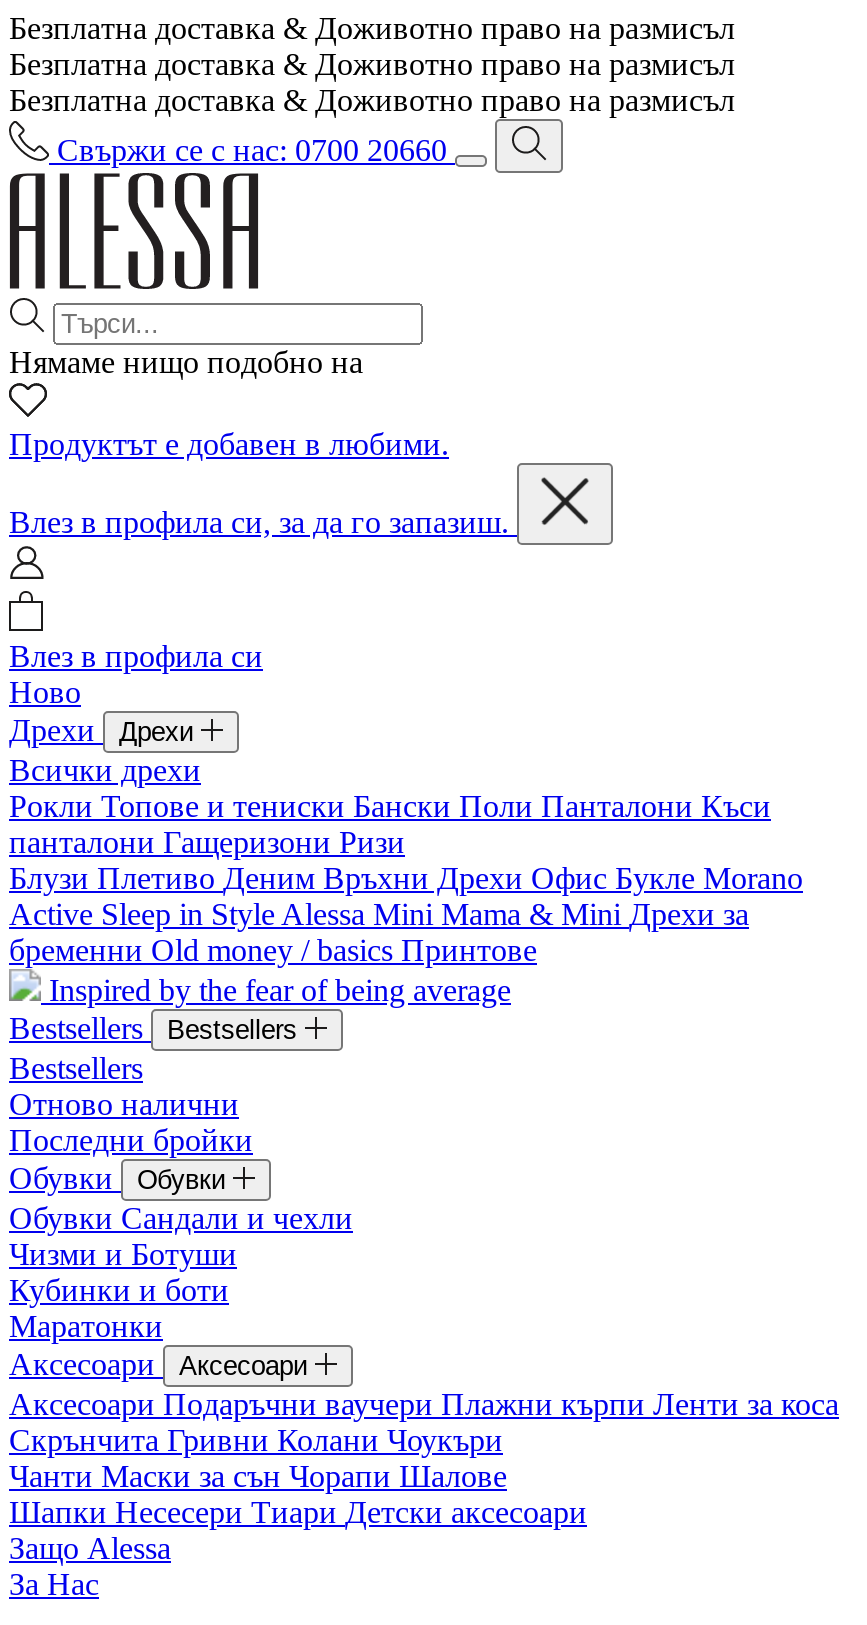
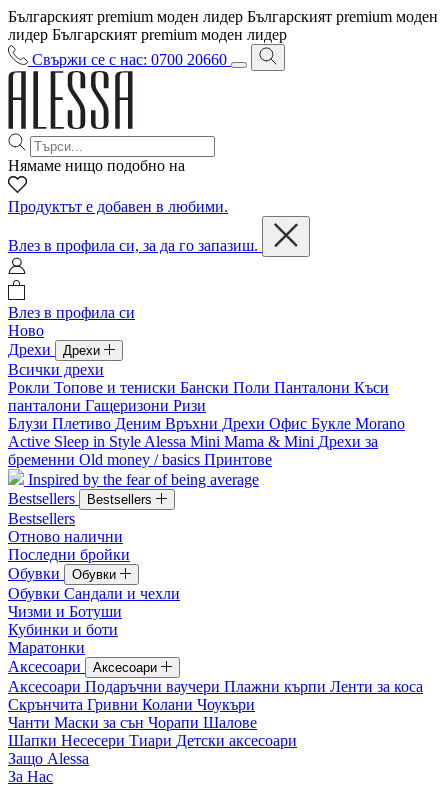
- Безплатна доставка & Доживотно право на размисъл
- Безплатна доставка & Доживотно право на размисъл
- Безплатна доставка & Доживотно право на размисъл
+ Българският premium моден лидер Българският premium моден
+ лидер Българският premium моден лидер
